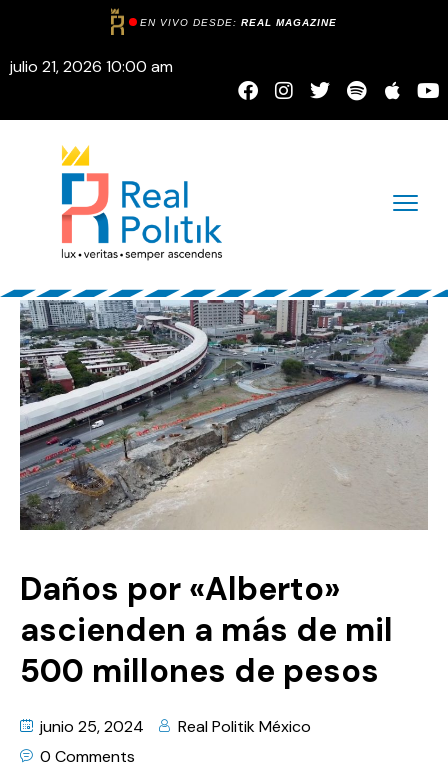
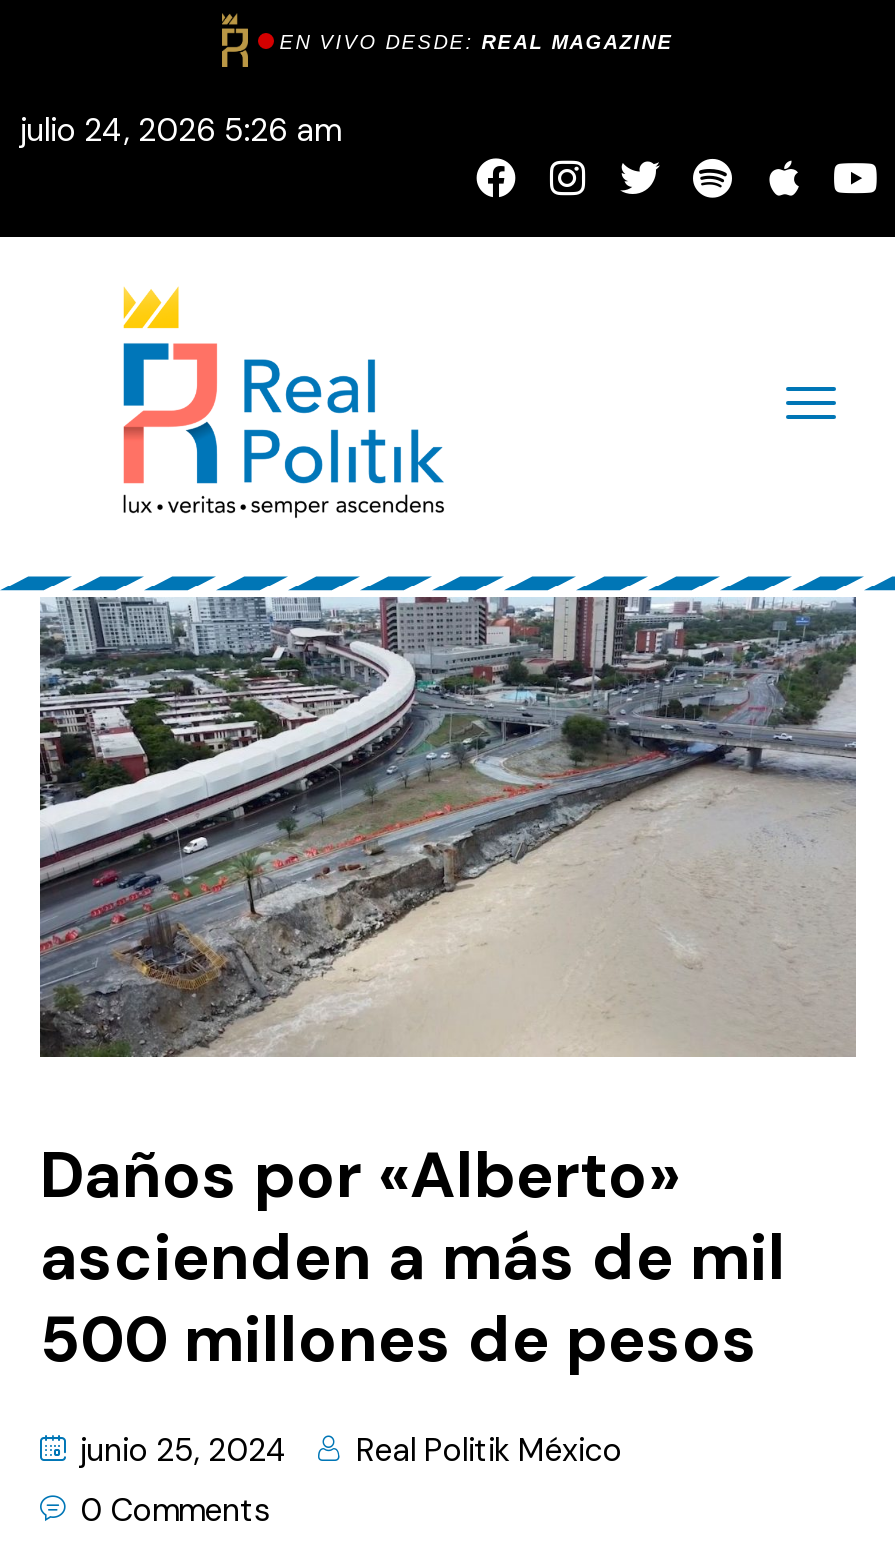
- julio 21, 2026 10:00 am
+ julio 24, 2026 5:26 am
